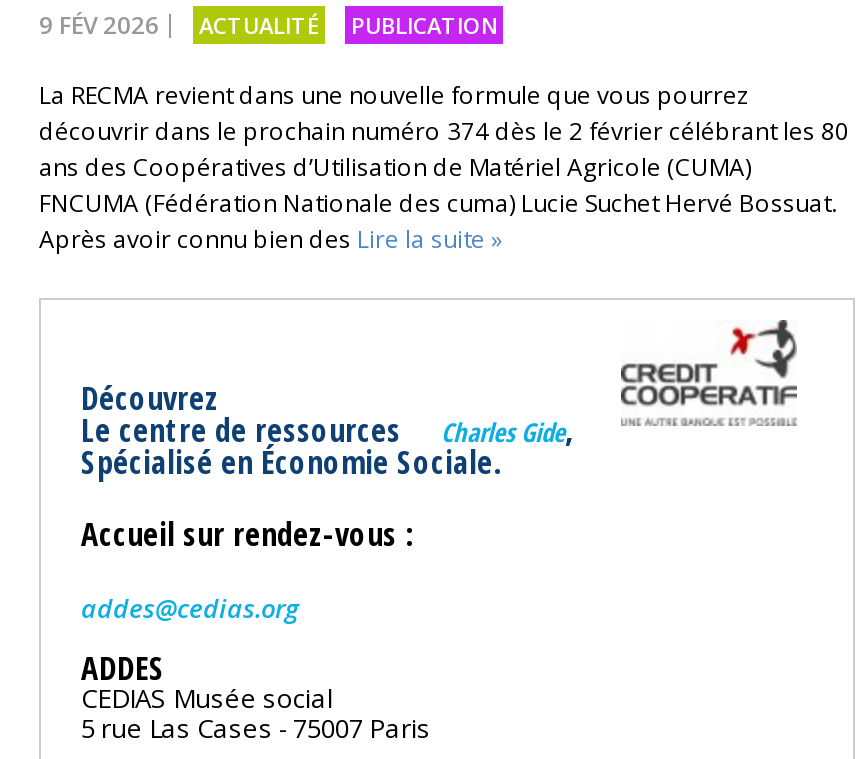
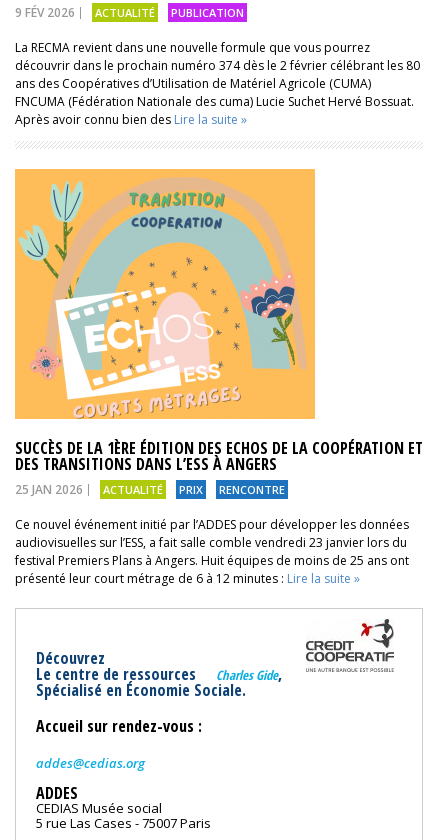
+ [image]
+ SUCCÈS DE LA 1ÈRE ÉDITION DES ECHOS DE LA COOPÉRATION ET
+ DES TRANSITIONS DANS L’ESS À ANGERS
+ 25 JAN 2026
+ ACTUALITÉ
+ PRIX
+ RENCONTRE
+ Ce nouvel événement initié par l’ADDES pour développer les données
+ audiovisuelles sur l’ESS, a fait salle comble vendredi 23 janvier lors du
+ festival Premiers Plans à Angers. Huit équipes de moins de 25 ans ont
+ présenté leur court métrage de 6 à 12 minutes : Lire la suite »
